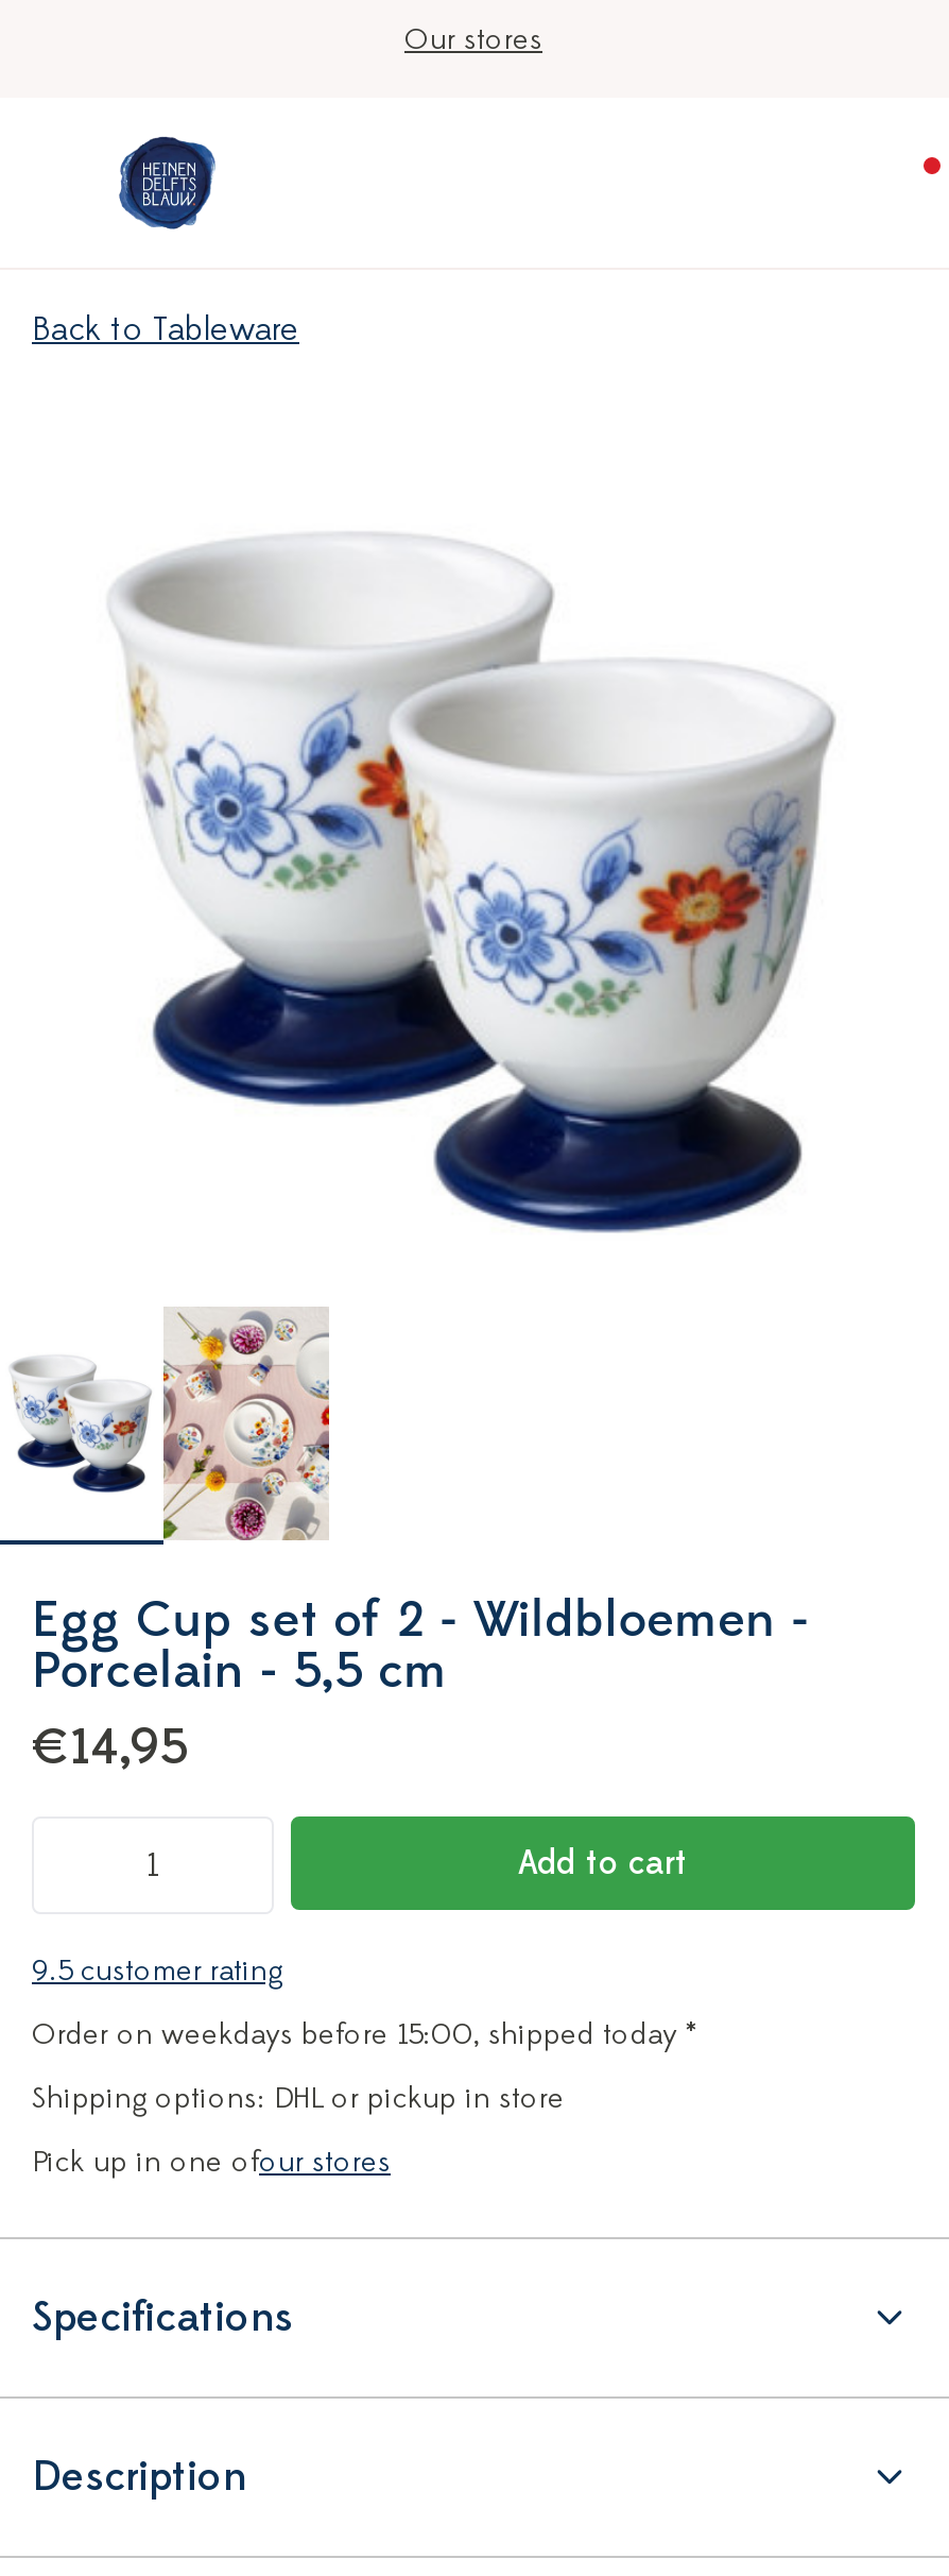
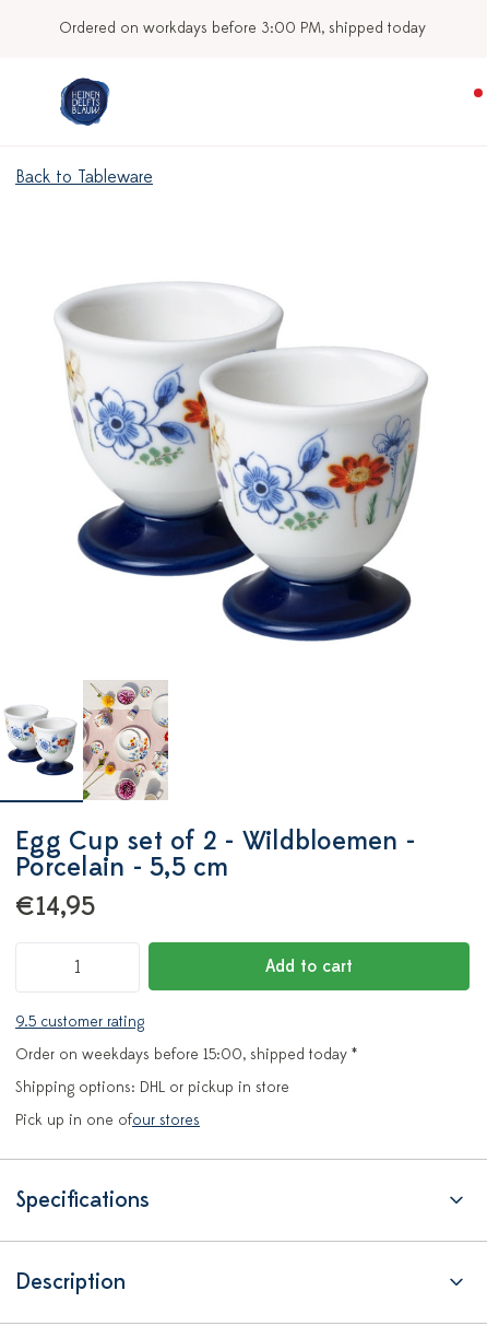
- Our stores
+ Ordered on workdays before 3:00 PM, shipped today
